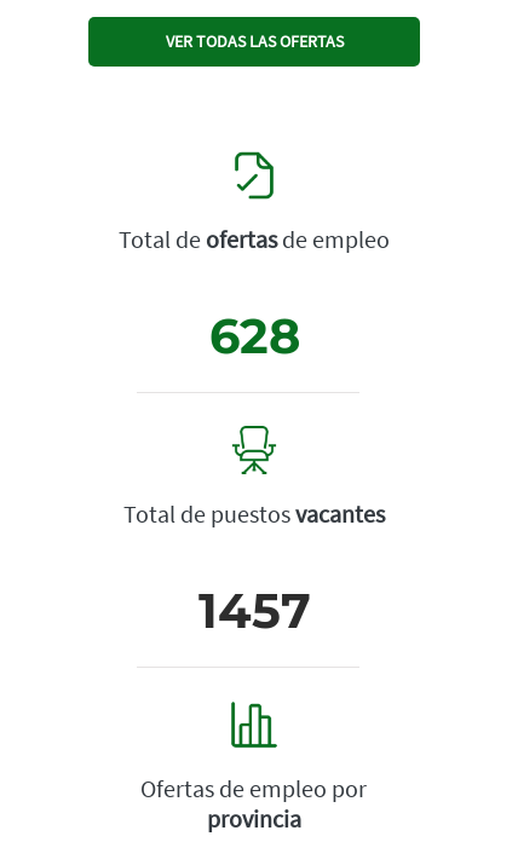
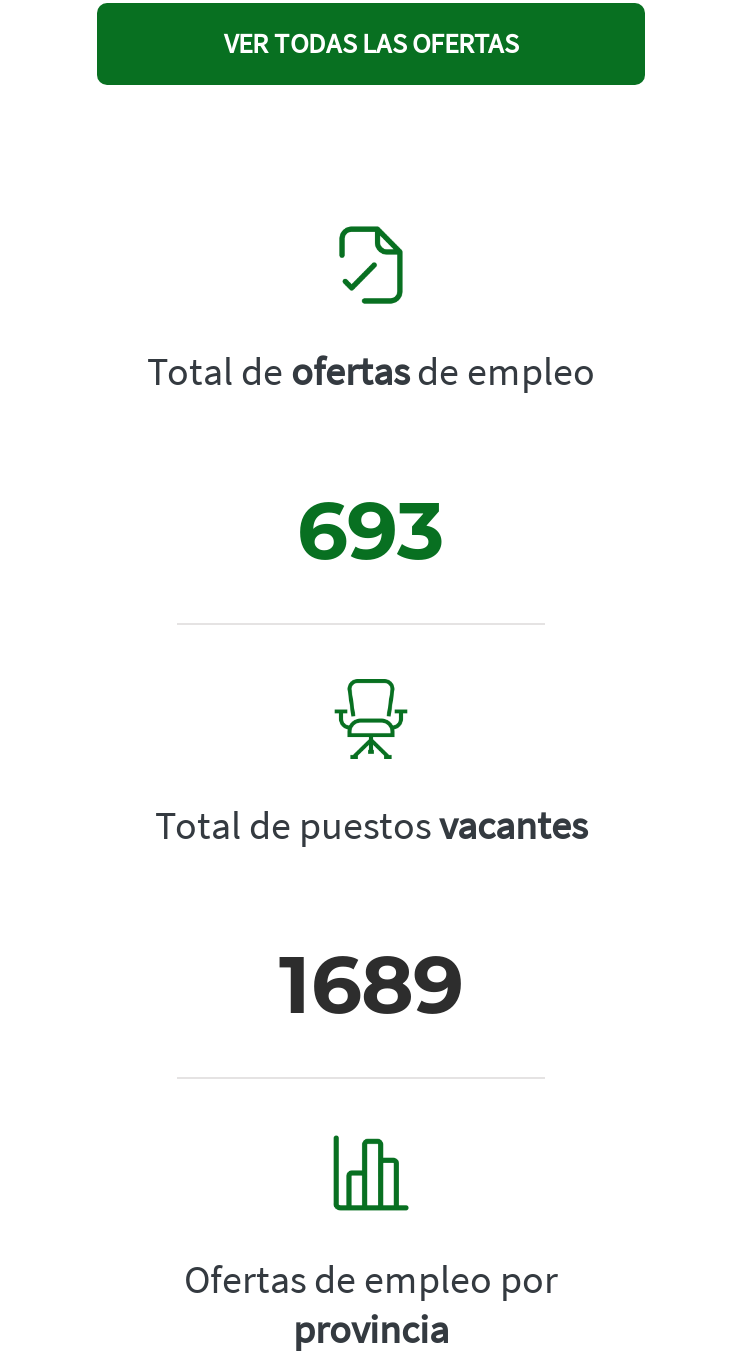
- 628
+ 693

- 1457
+ 1689
